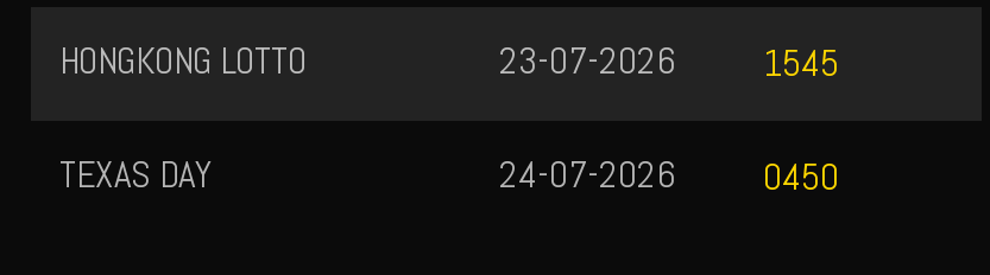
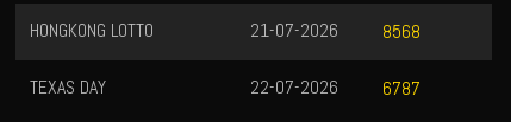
- 23-07-2026
+ 21-07-2026

- 1545
+ 8568

- 24-07-2026
+ 22-07-2026

- 0450
+ 6787
